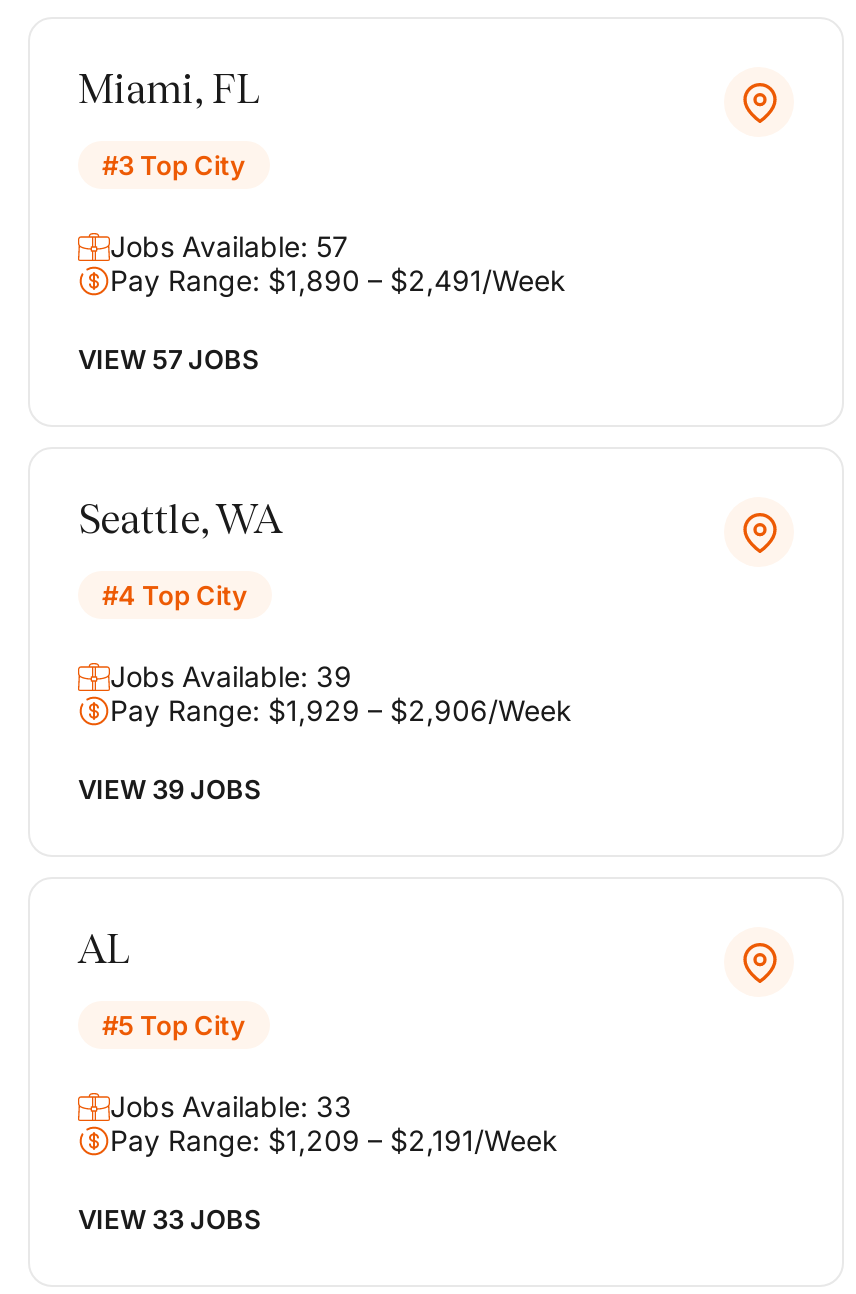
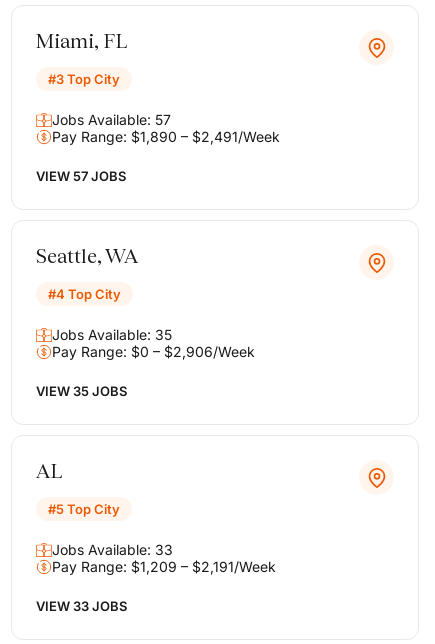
- Jobs Available: 39
+ Jobs Available: 35

- Pay Range: $1,929 – $2,906/Week
+ Pay Range: $0 – $2,906/Week

- VIEW 39 JOBS
+ VIEW 35 JOBS
